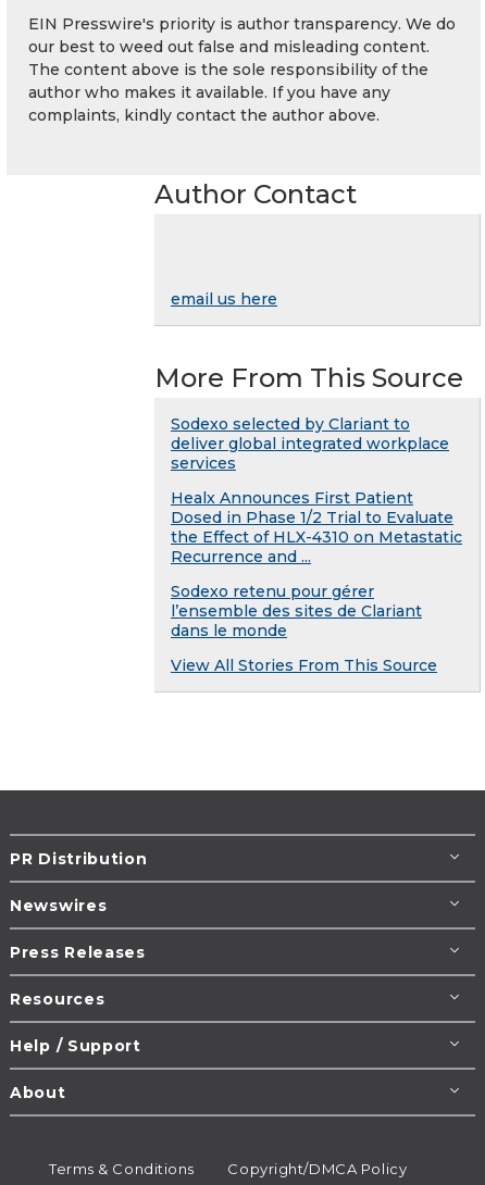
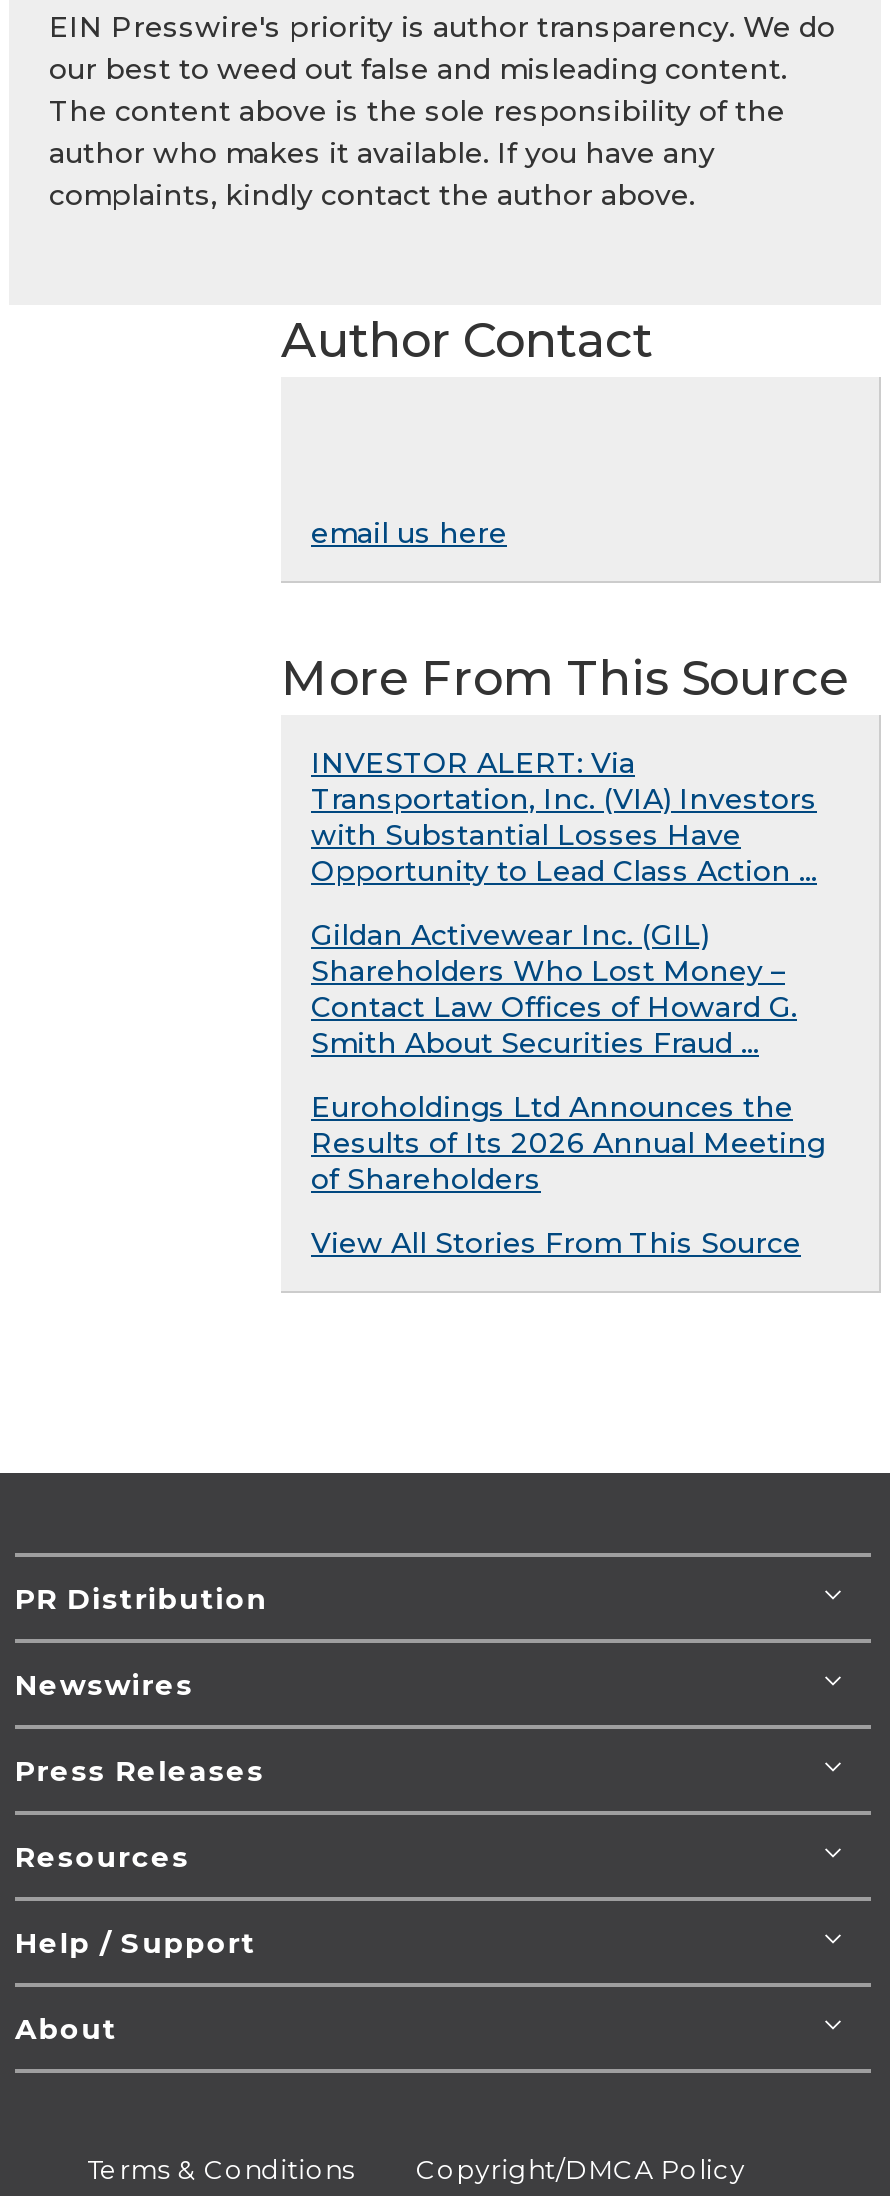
- Sodexo selected by Clariant to
- deliver global integrated workplace
- services
+ INVESTOR ALERT: Via
+ Transportation, Inc. (VIA) Investors
+ with Substantial Losses Have
+ Opportunity to Lead Class Action ...

- Healx Announces First Patient
- Dosed in Phase 1/2 Trial to Evaluate
- the Effect of HLX-4310 on Metastatic
- Recurrence and ...
+ Gildan Activewear Inc. (GIL)
+ Shareholders Who Lost Money –
+ Contact Law Offices of Howard G.
+ Smith About Securities Fraud ...

- Sodexo retenu pour gérer
- l’ensemble des sites de Clariant
- dans le monde
+ Euroholdings Ltd Announces the
+ Results of Its 2026 Annual Meeting
+ of Shareholders
